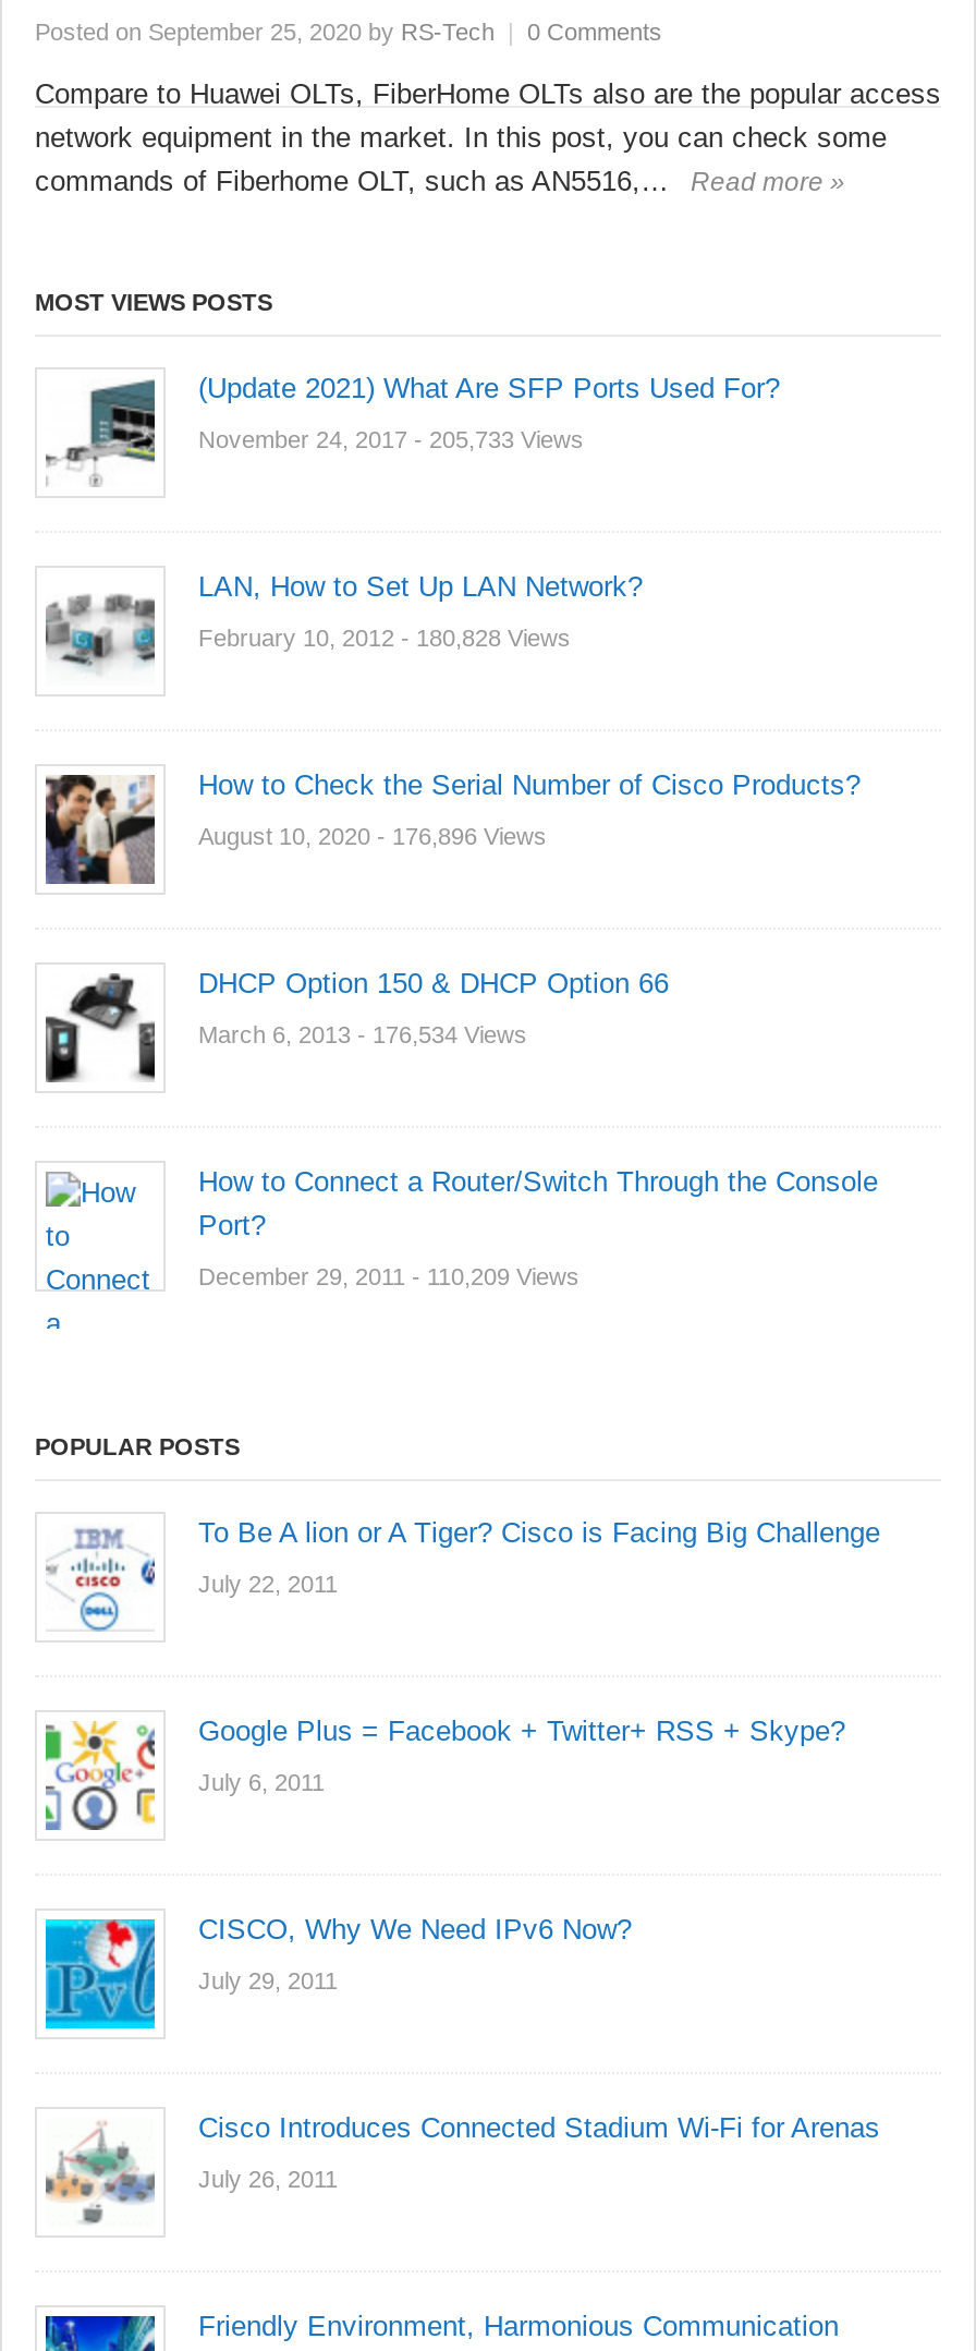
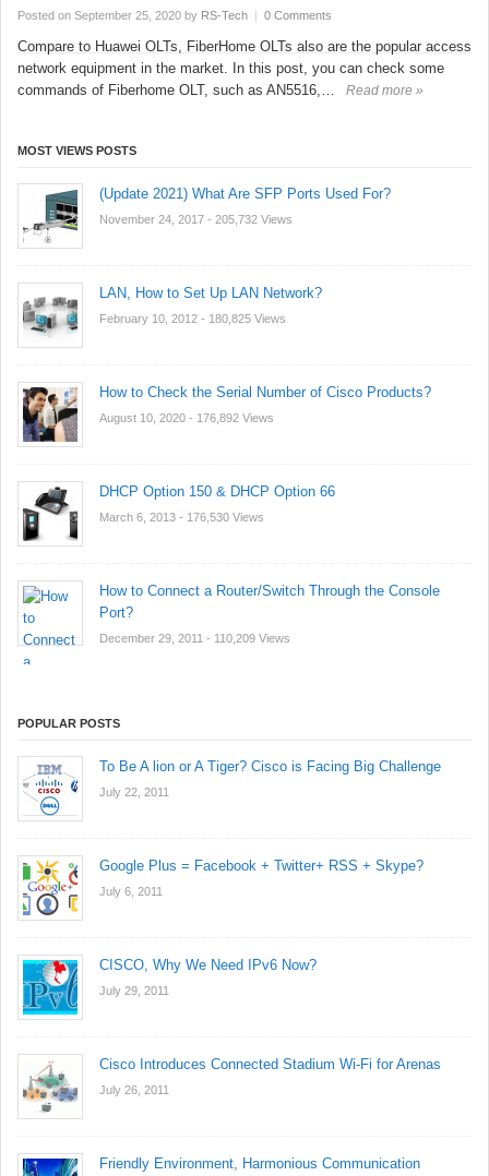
- November 24, 2017 - 205,733 Views
+ November 24, 2017 - 205,732 Views

- February 10, 2012 - 180,828 Views
+ February 10, 2012 - 180,825 Views

- August 10, 2020 - 176,896 Views
+ August 10, 2020 - 176,892 Views

- March 6, 2013 - 176,534 Views
+ March 6, 2013 - 176,530 Views
